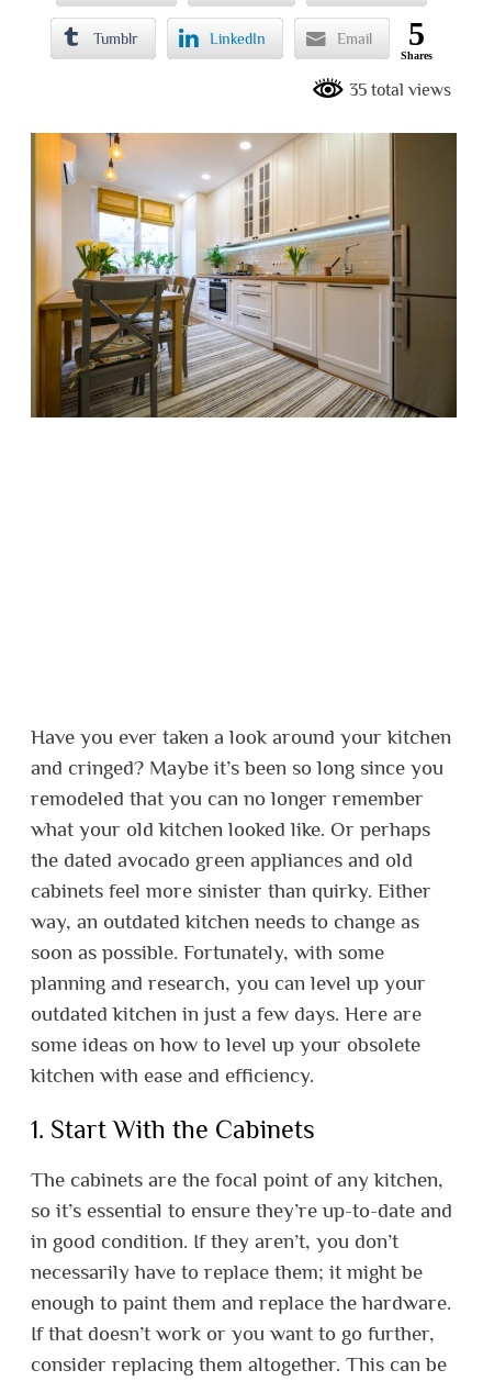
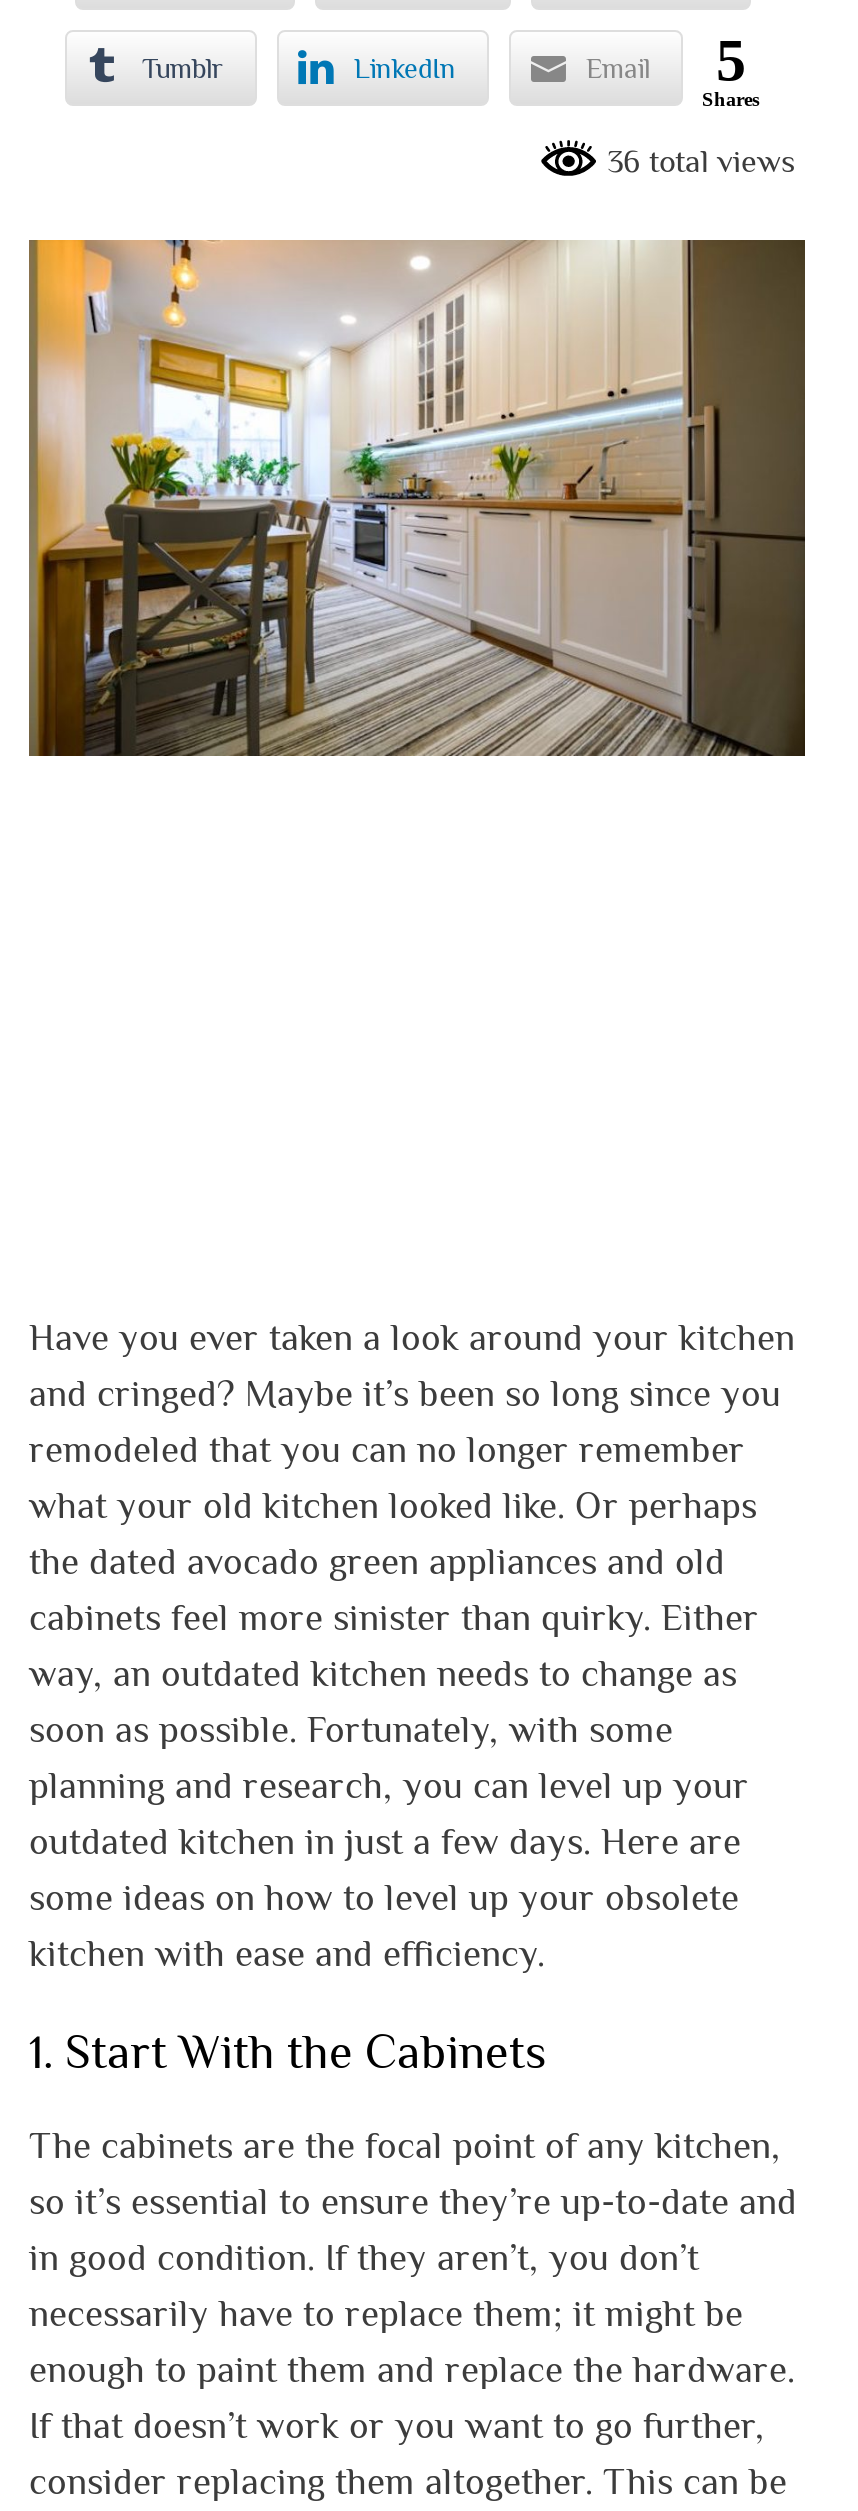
- 35 total views
+ 36 total views
